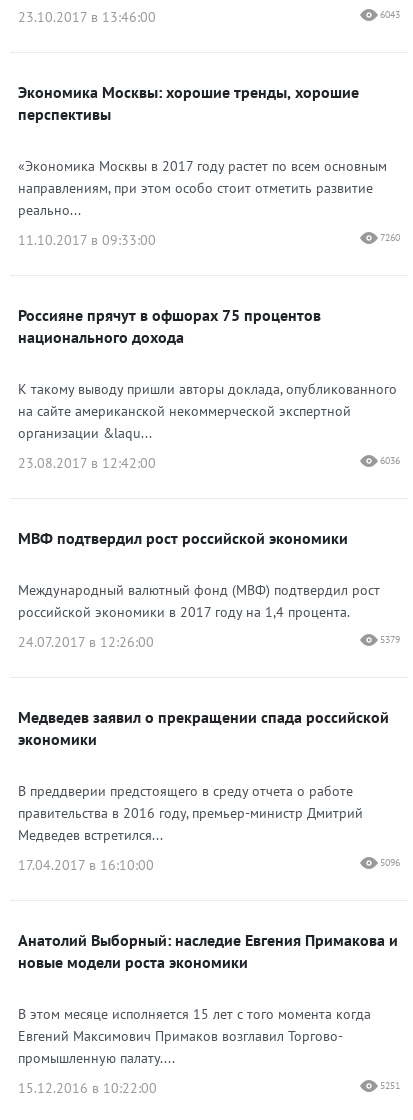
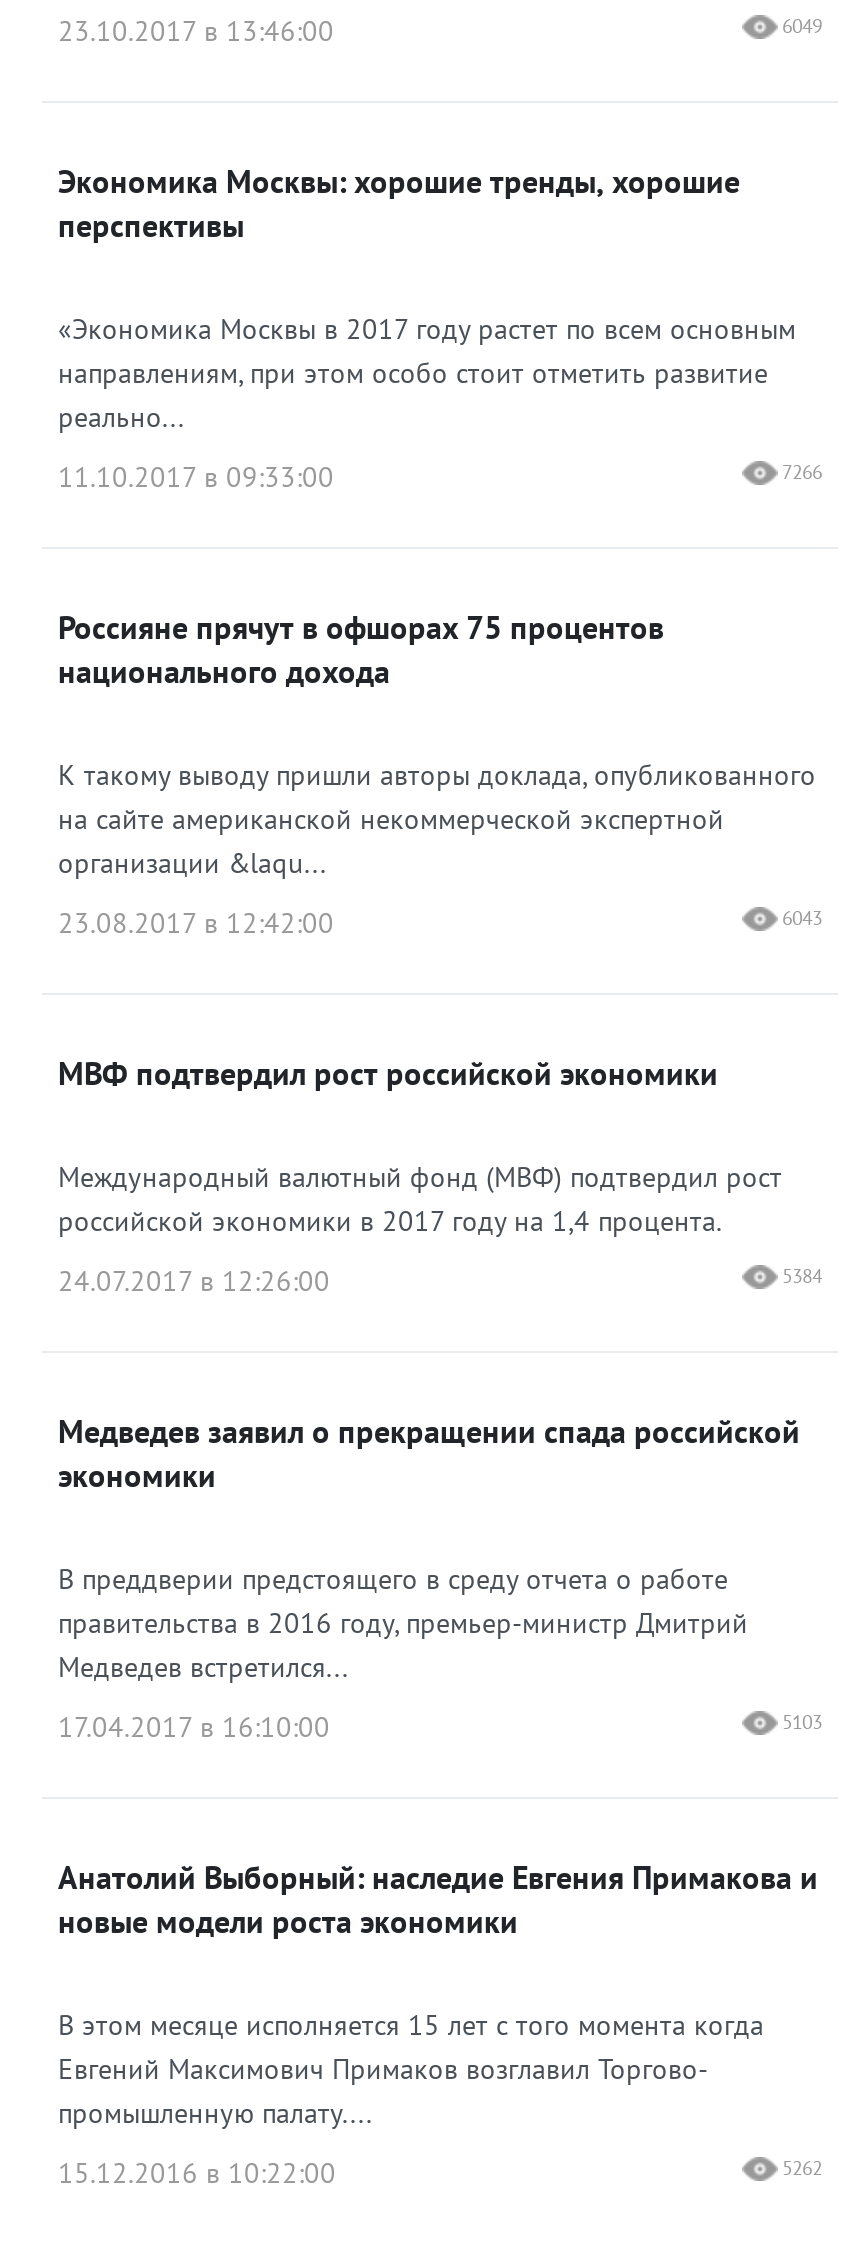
- 6043
+ 6049

- 7260
+ 7266

- 6036
+ 6043

- 5379
+ 5384

- 5096
+ 5103

- 5251
+ 5262
